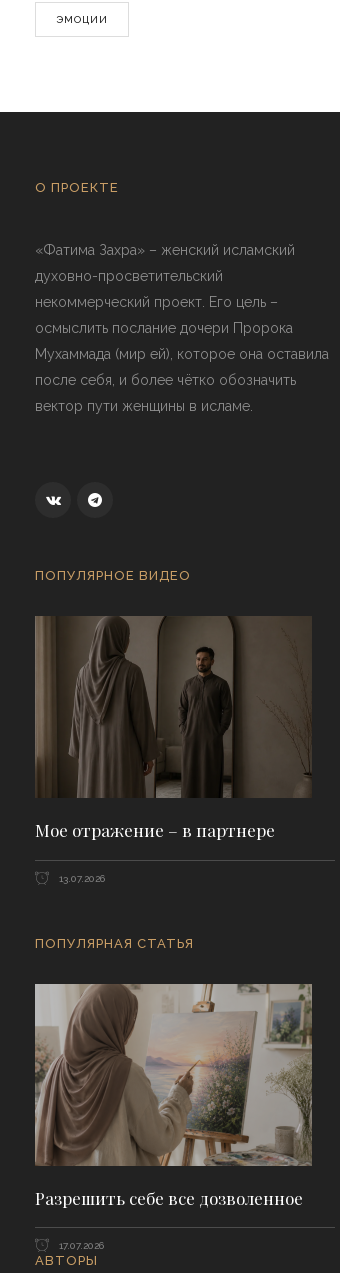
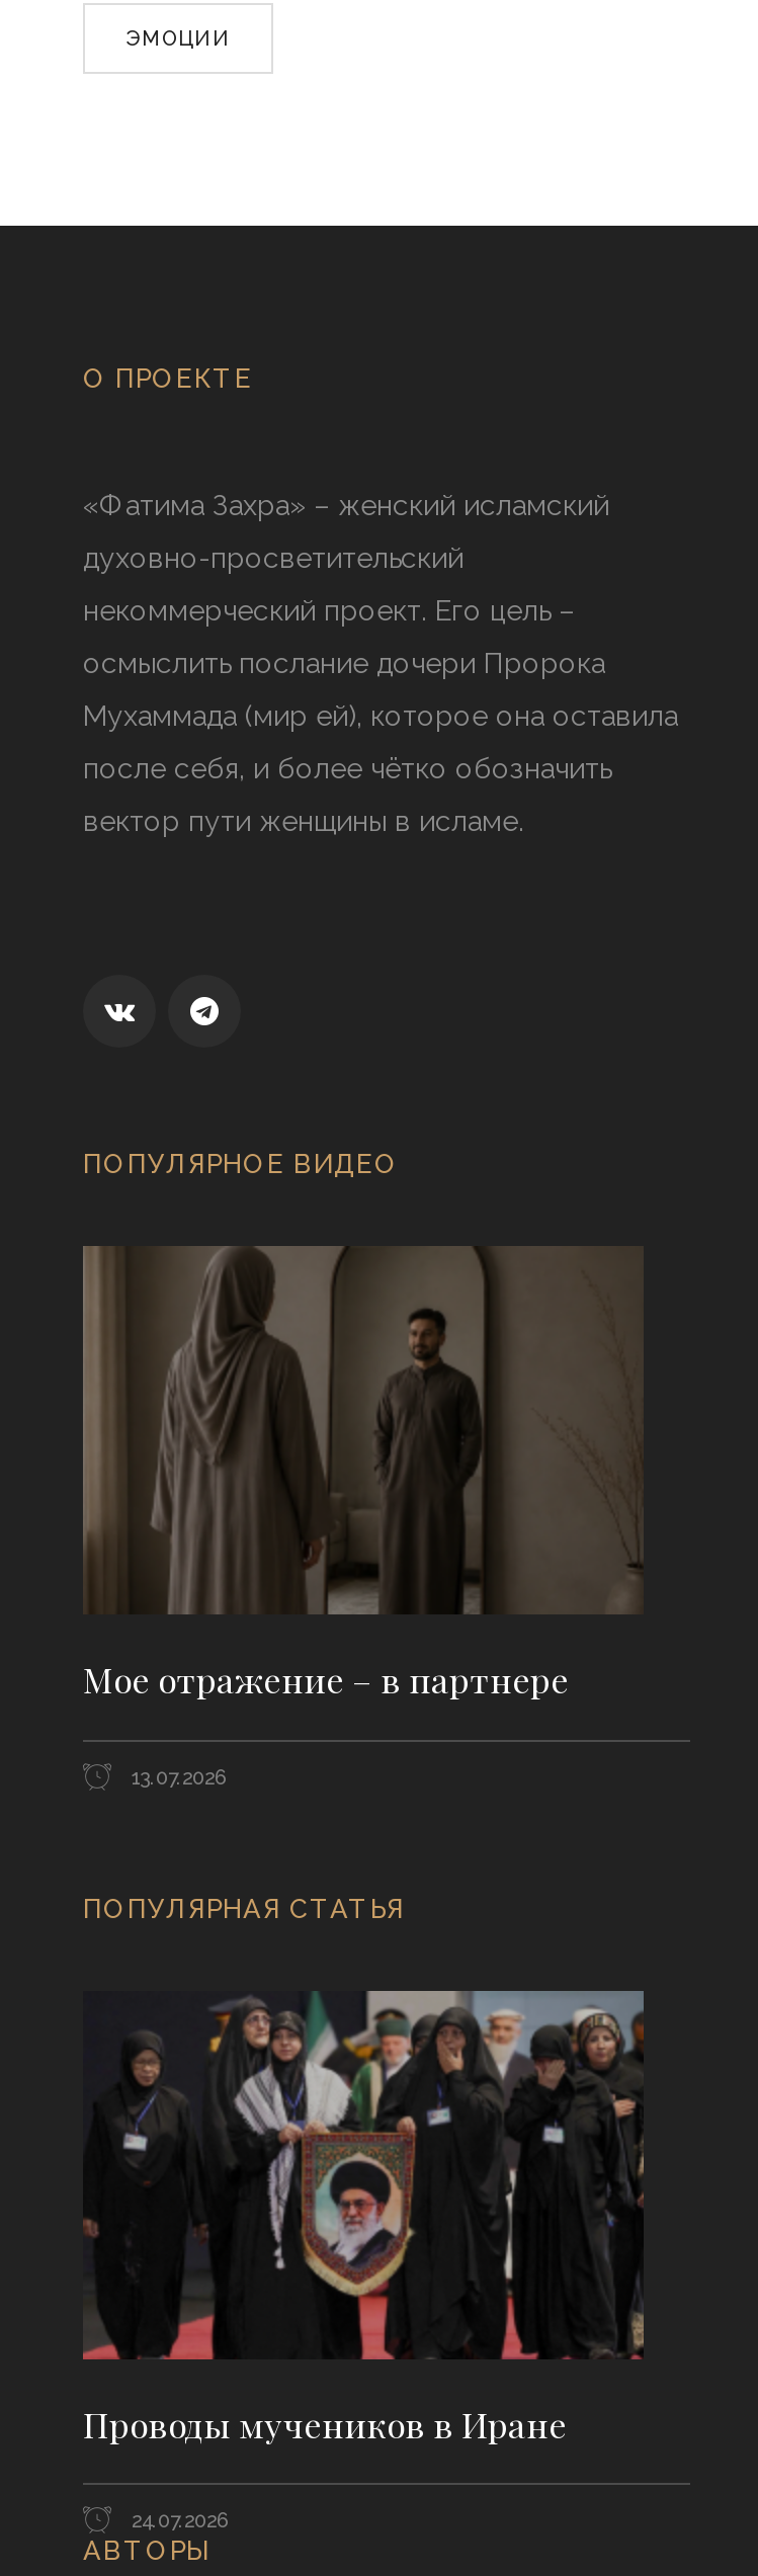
- [image]
- Разрешить себе все дозволенное
+ [image]
+ Проводы мучеников в Иране

- 17.07.2026
+ 24.07.2026
